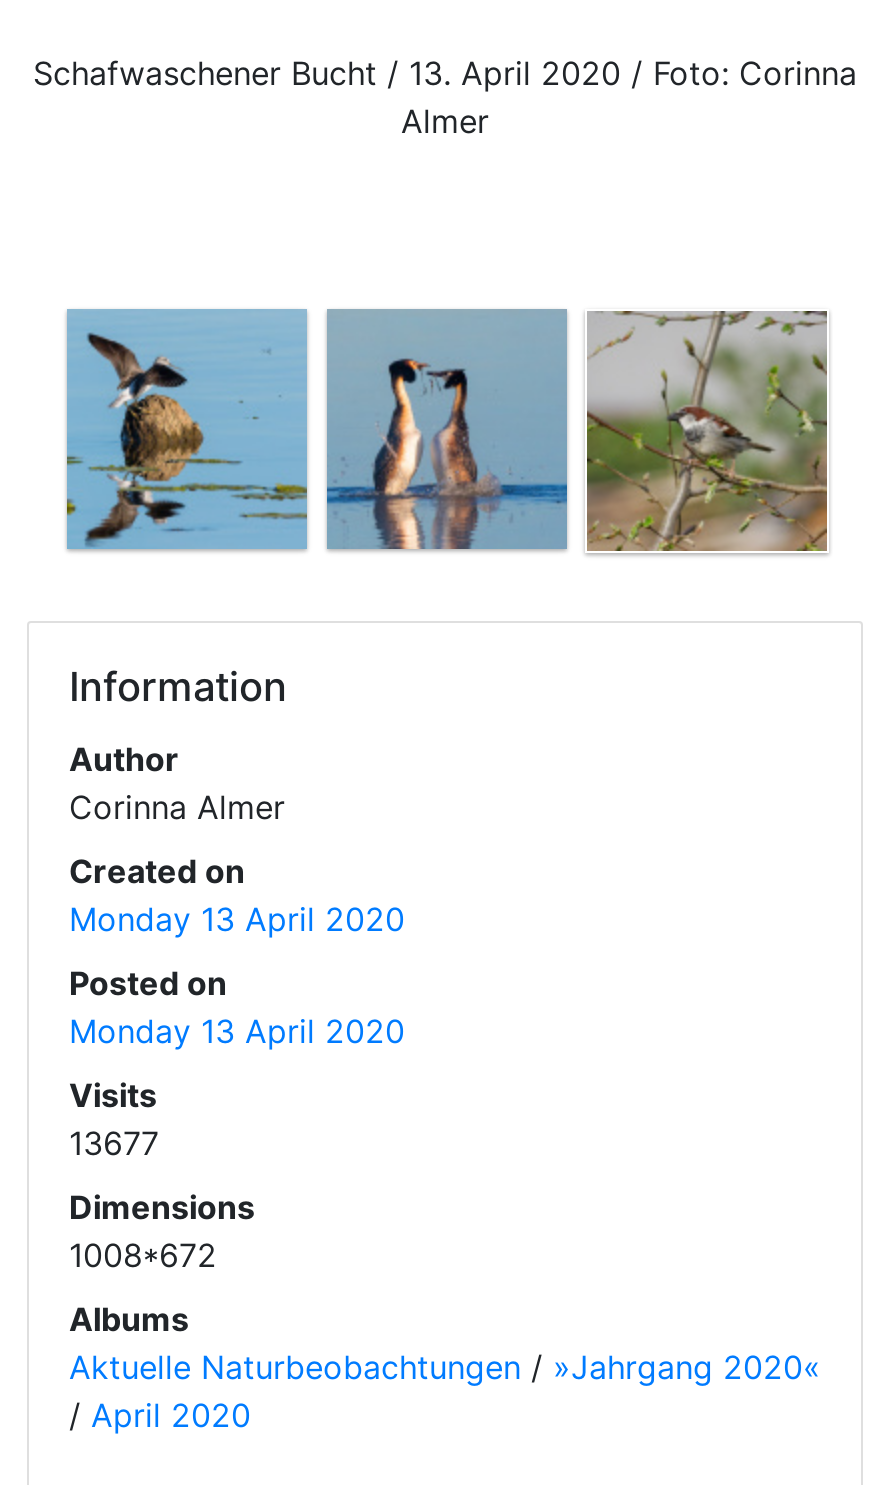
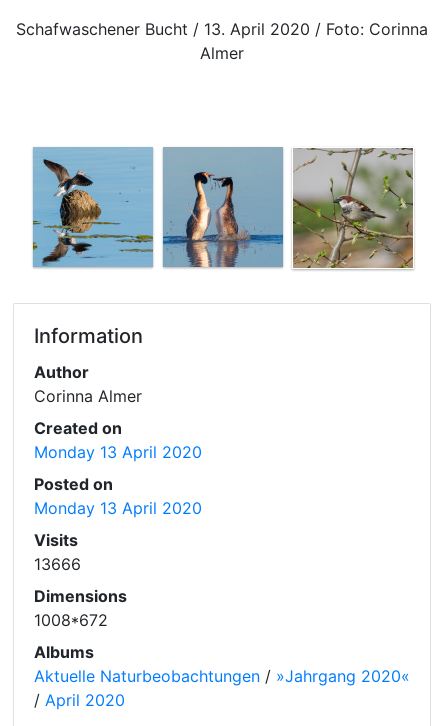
- 13677
+ 13666
